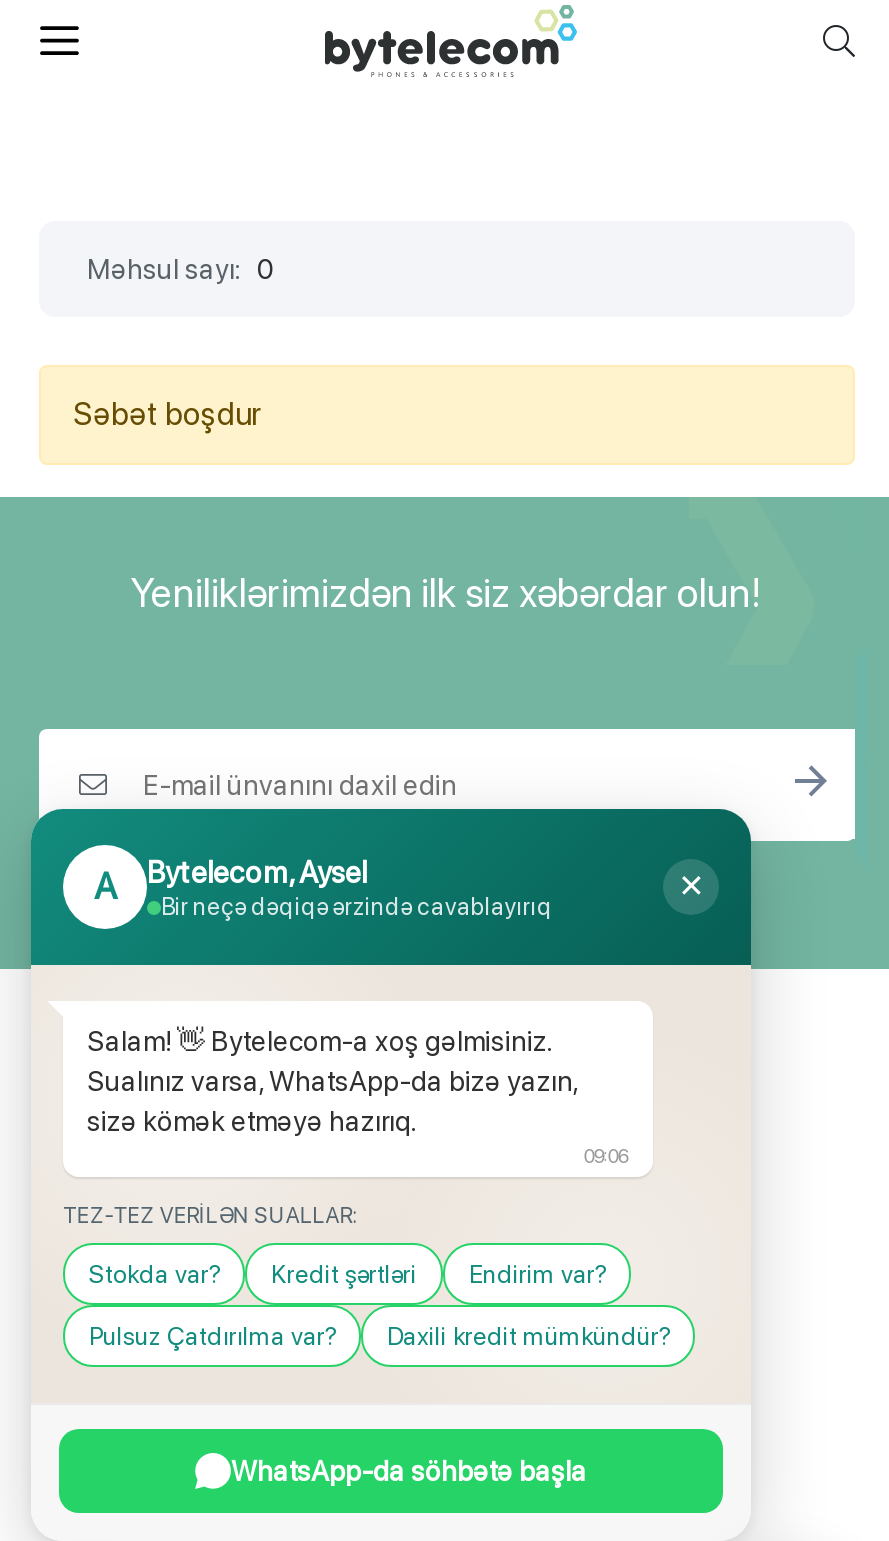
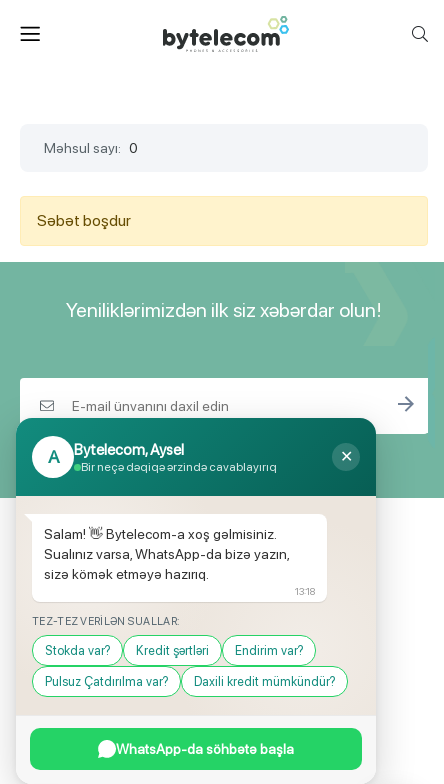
- 09:06
+ 13:18
